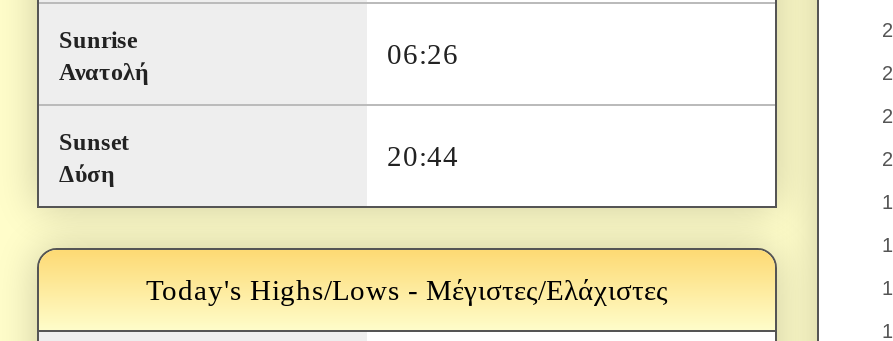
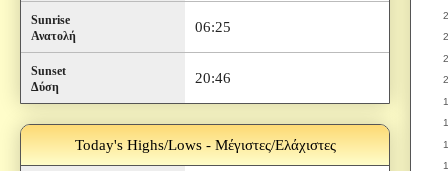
- 06:26
+ 06:25

- 20:44
+ 20:46
